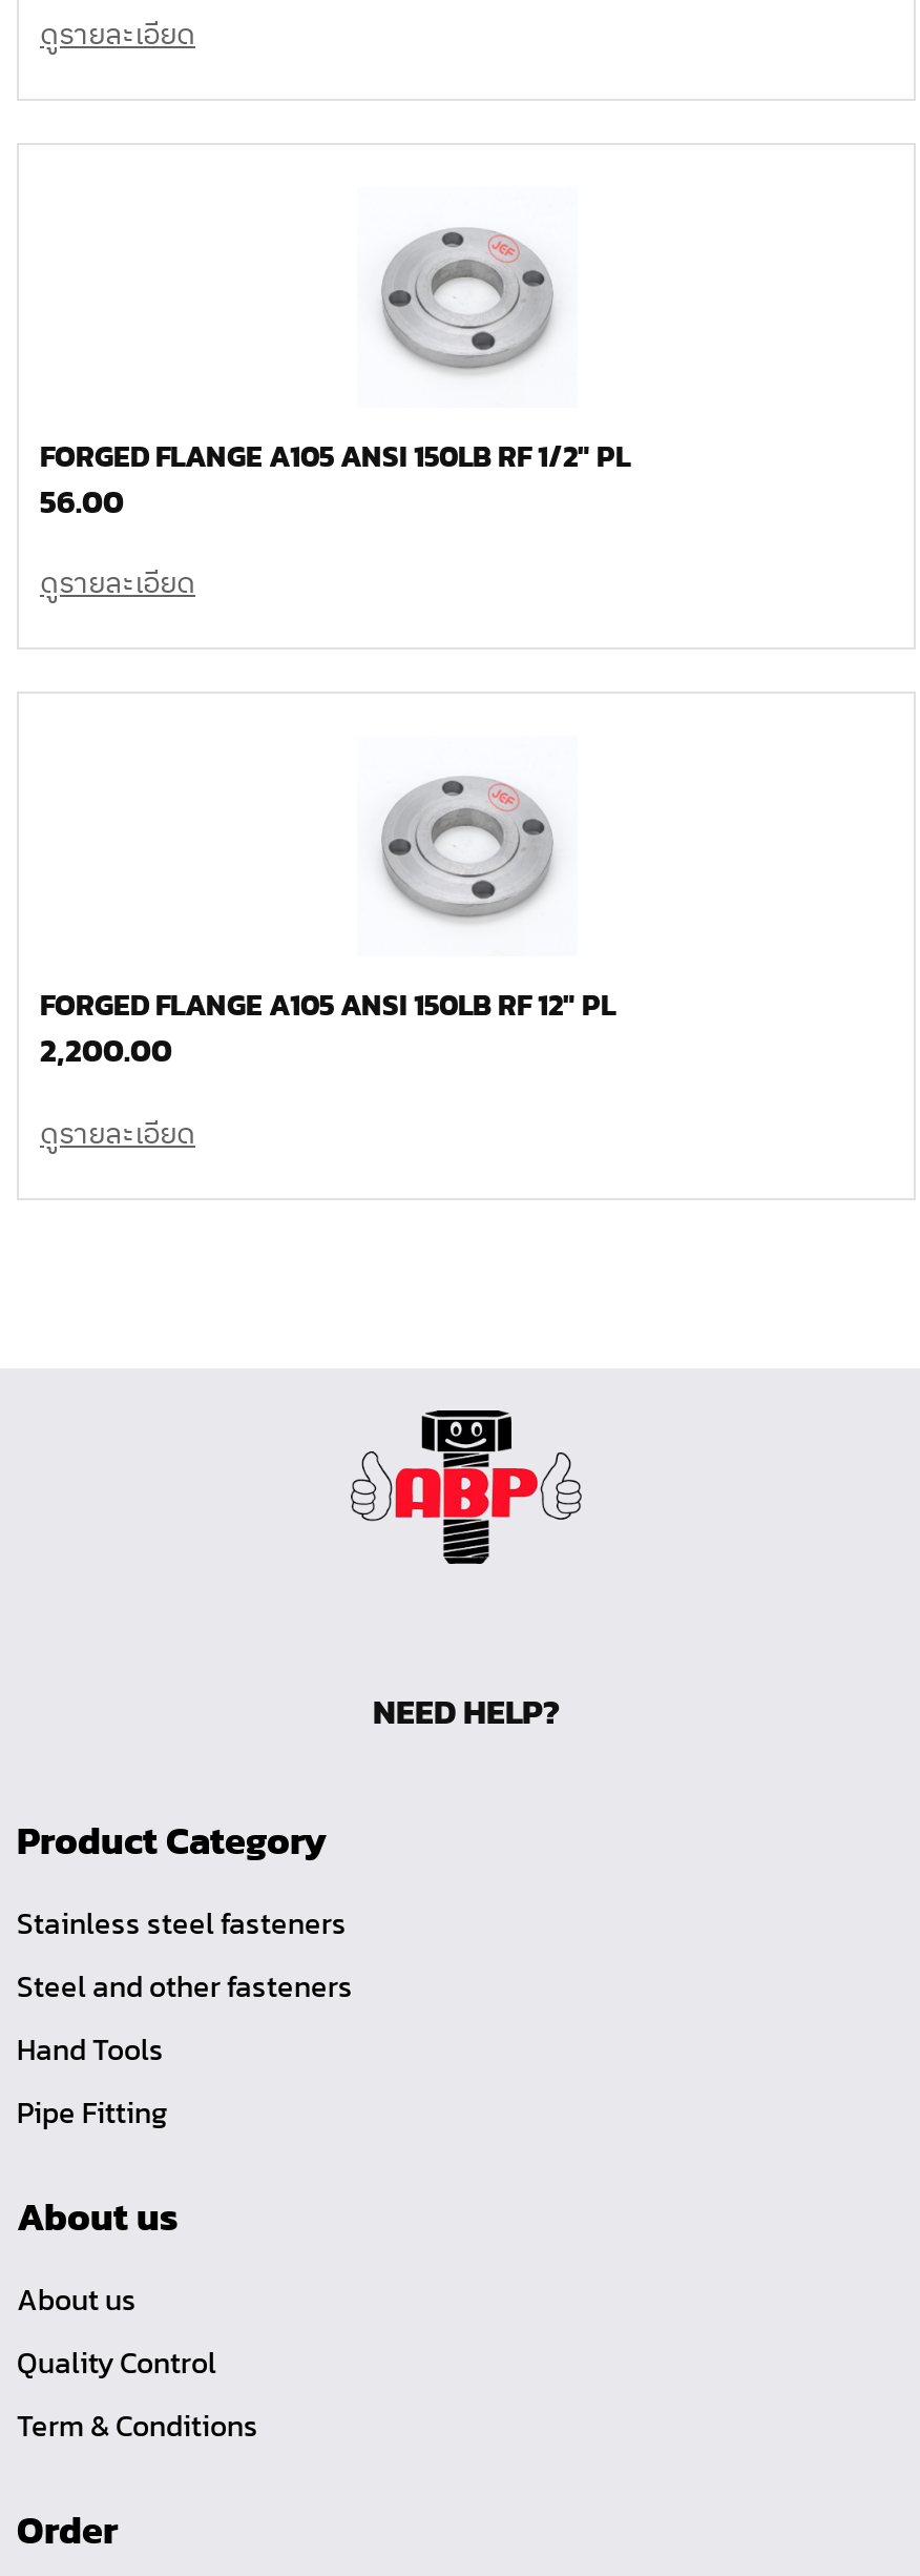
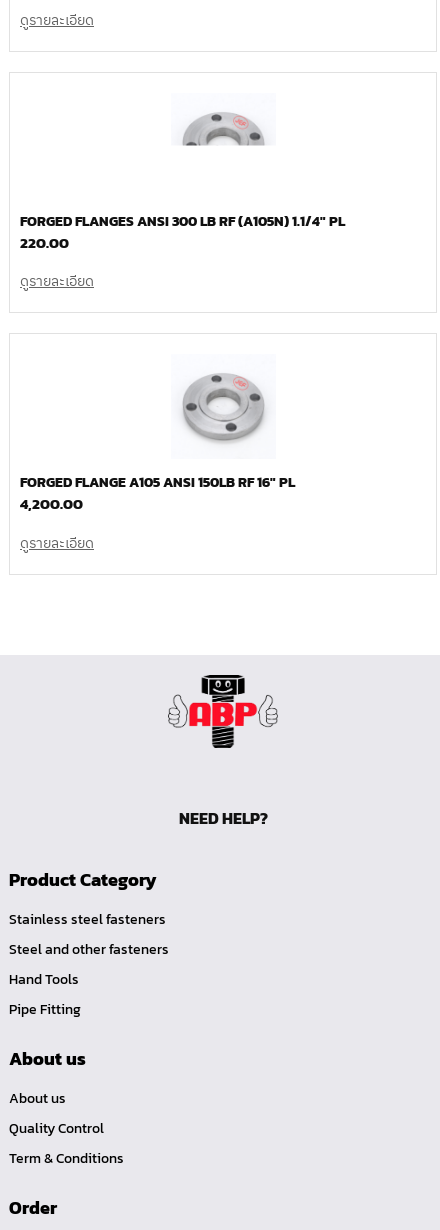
- [image]

- FORGED FLANGE A105 ANSI 150LB RF 1/2″ PL
- 56.00
+ FORGED FLANGES ANSI 300 LB RF (A105N) 1.1/4″ PL
+ 220.00

- FORGED FLANGE A105 ANSI 150LB RF 12″ PL
+ FORGED FLANGE A105 ANSI 150LB RF 16″ PL

- 2,200.00
+ 4,200.00
